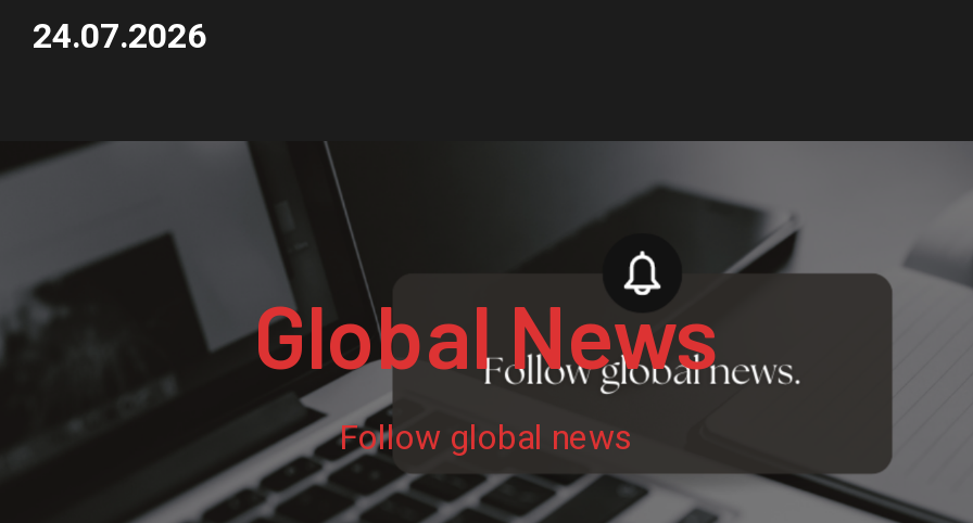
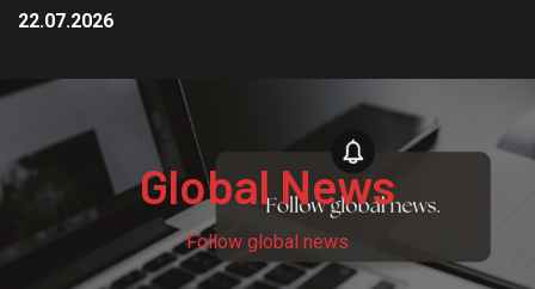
- 24.07.2026
+ 22.07.2026
